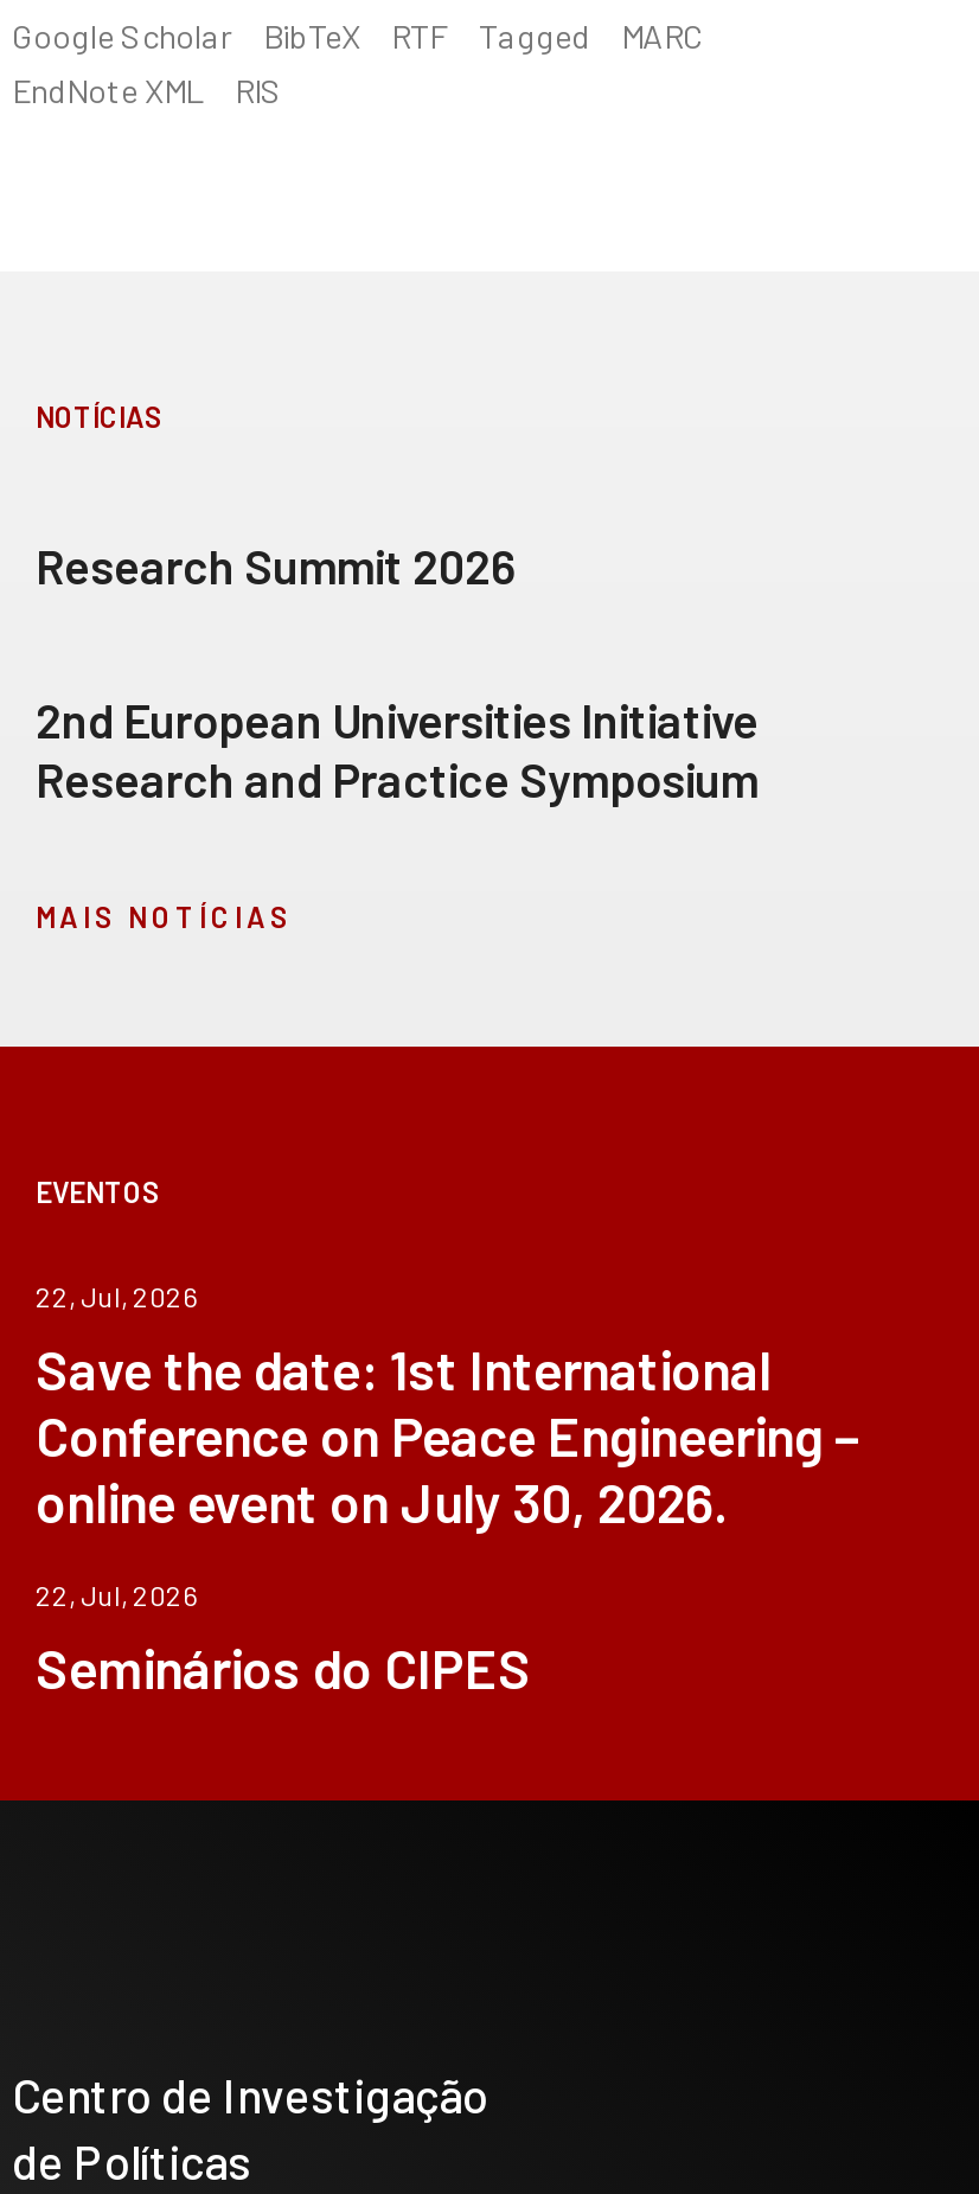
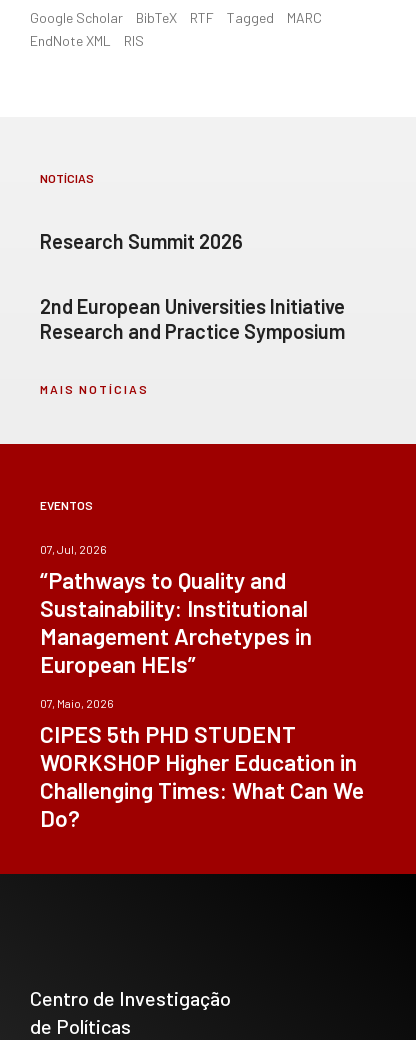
- 22, Jul, 2026
- Save the date: 1st International
- Conference on Peace Engineering –
- online event on July 30, 2026.
+ 07, Jul, 2026
+ “Pathways to Quality and
+ Sustainability: Institutional
+ Management Archetypes in
+ European HEIs”

- 22, Jul, 2026
- Seminários do CIPES
+ 07, Maio, 2026
+ CIPES 5th PHD STUDENT
+ WORKSHOP Higher Education in
+ Challenging Times: What Can We
+ Do?
